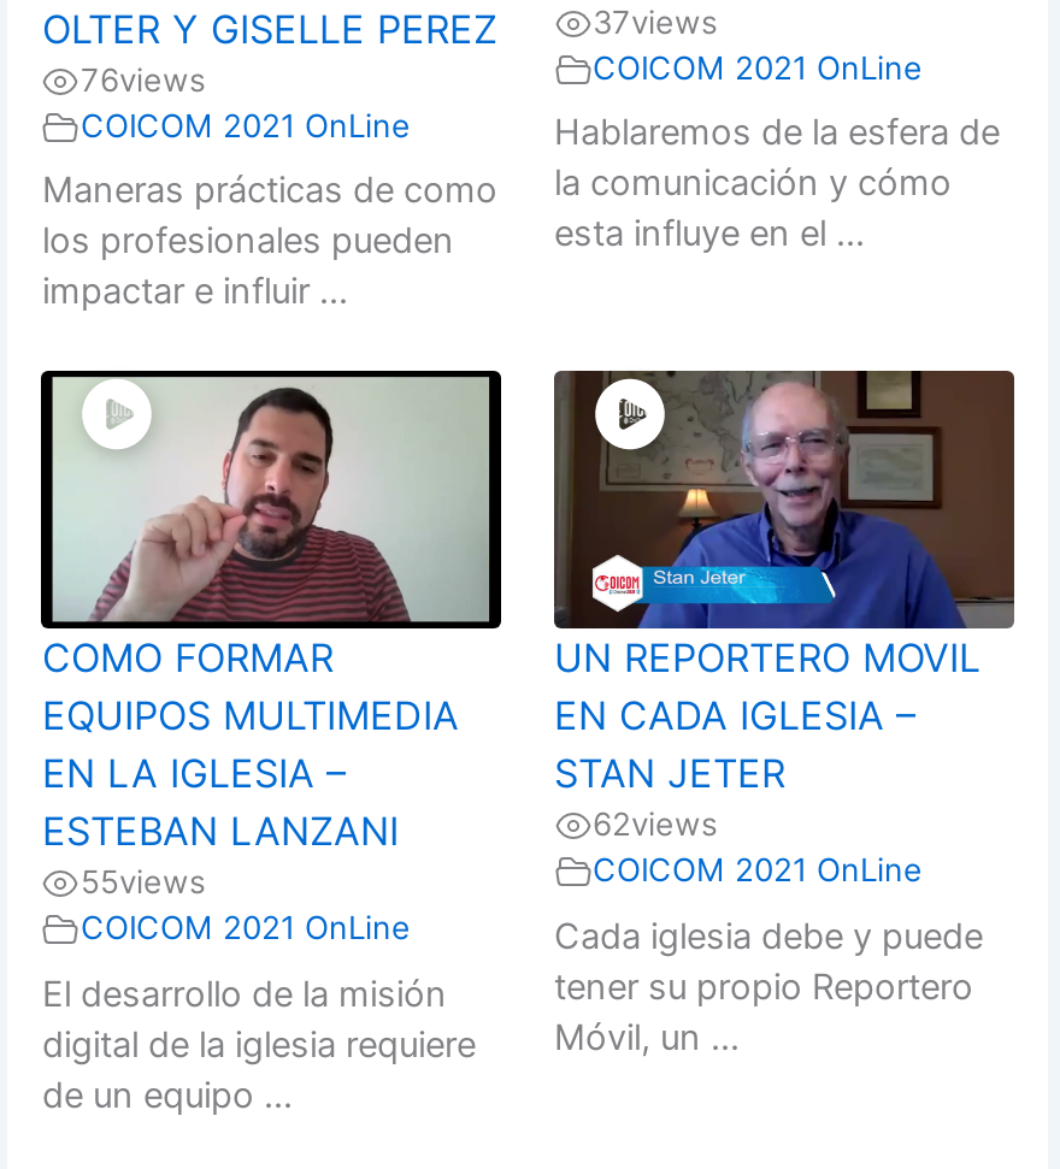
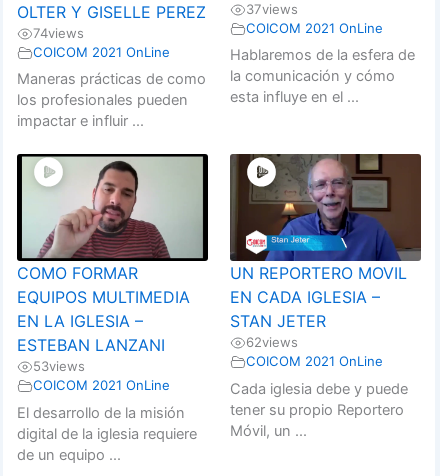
- 76views
+ 74views

- 55views
+ 53views
